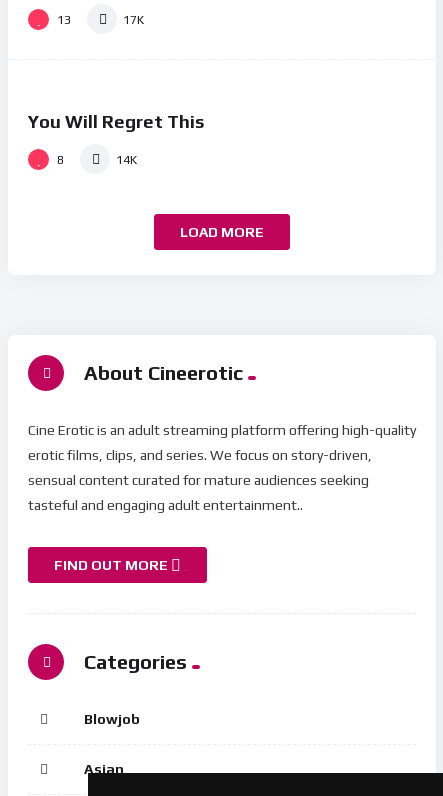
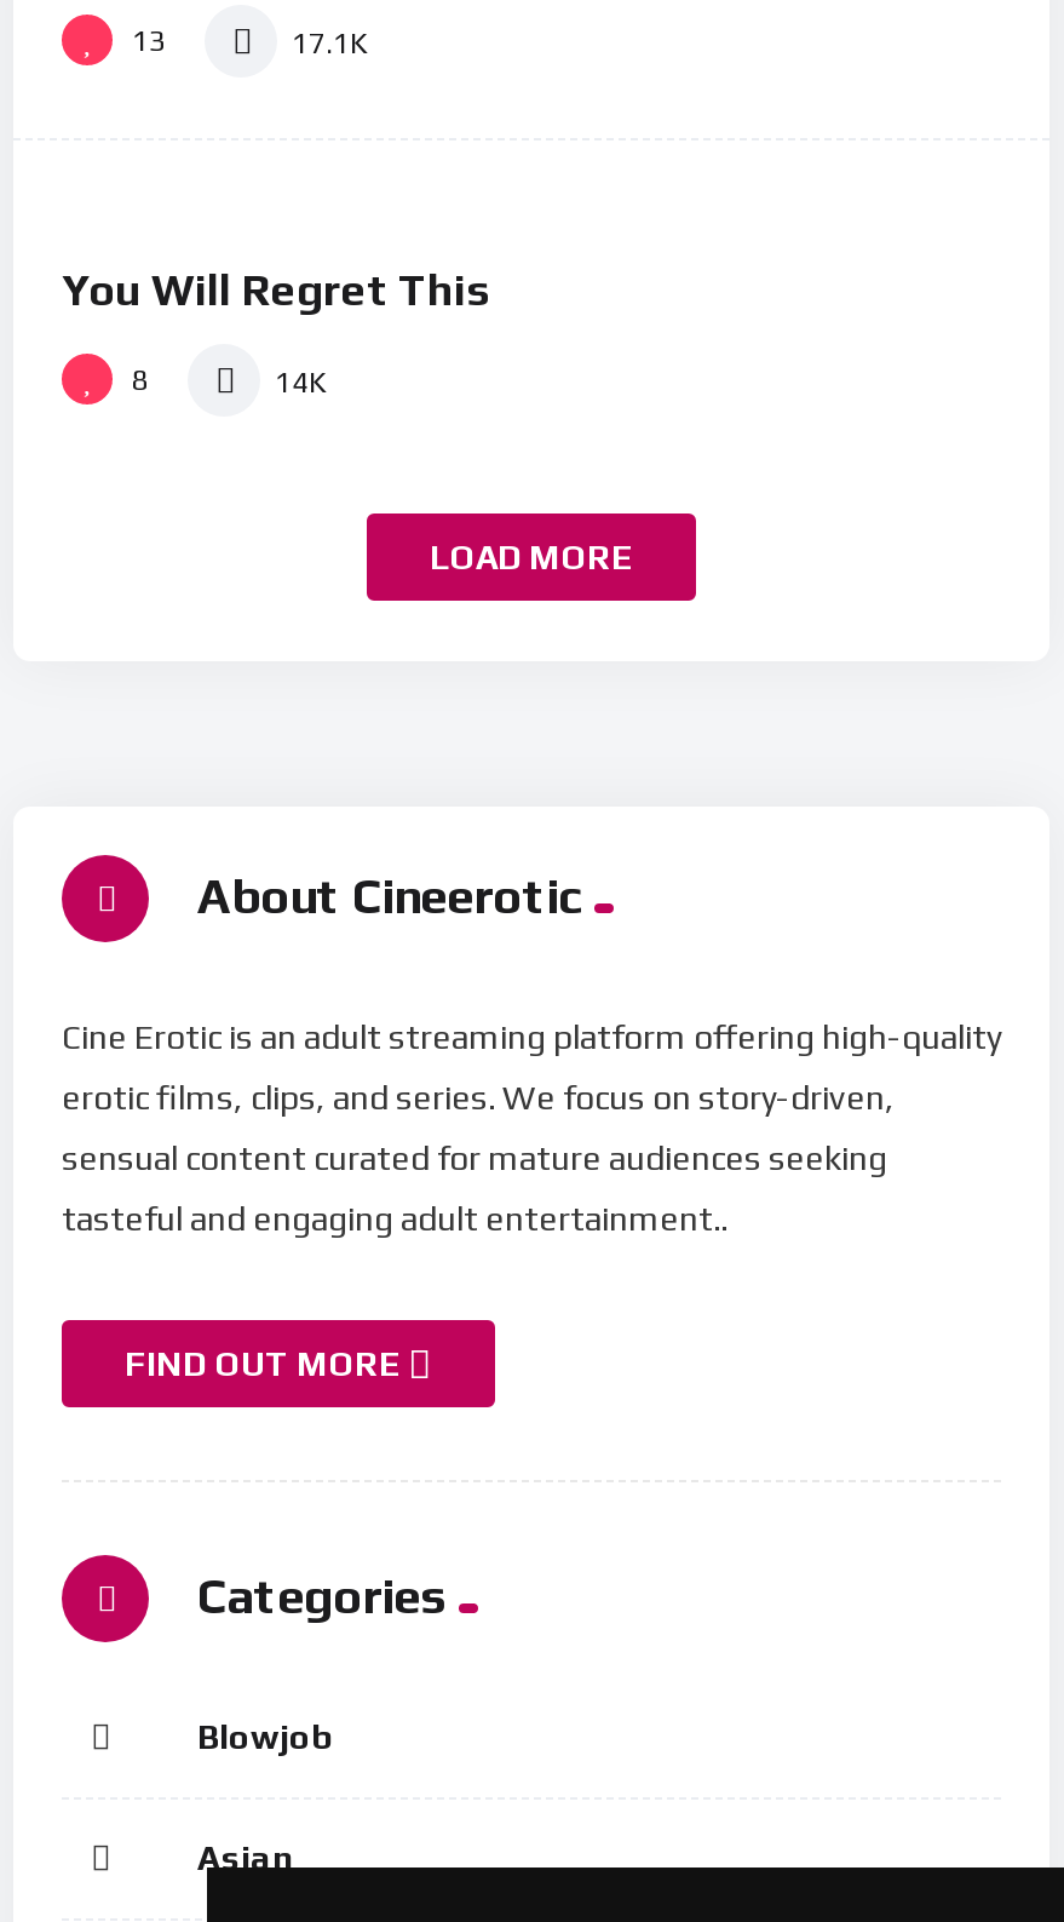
- 17K
+ 17.1K
